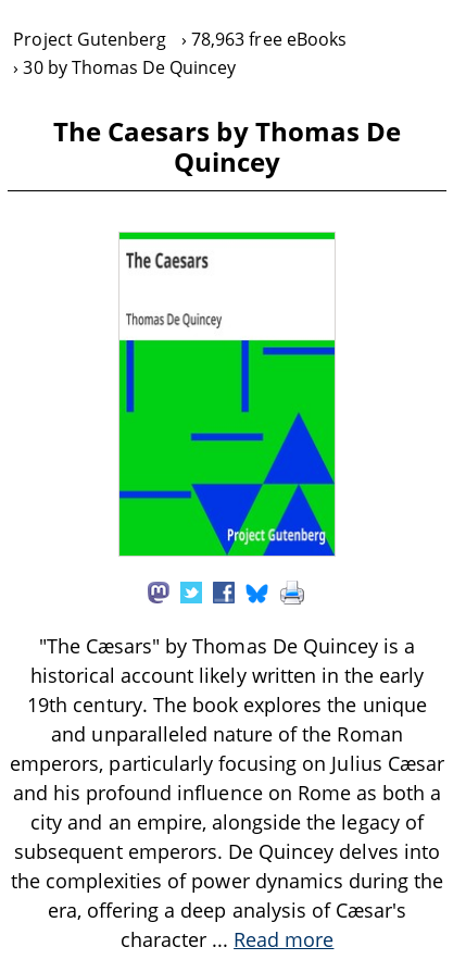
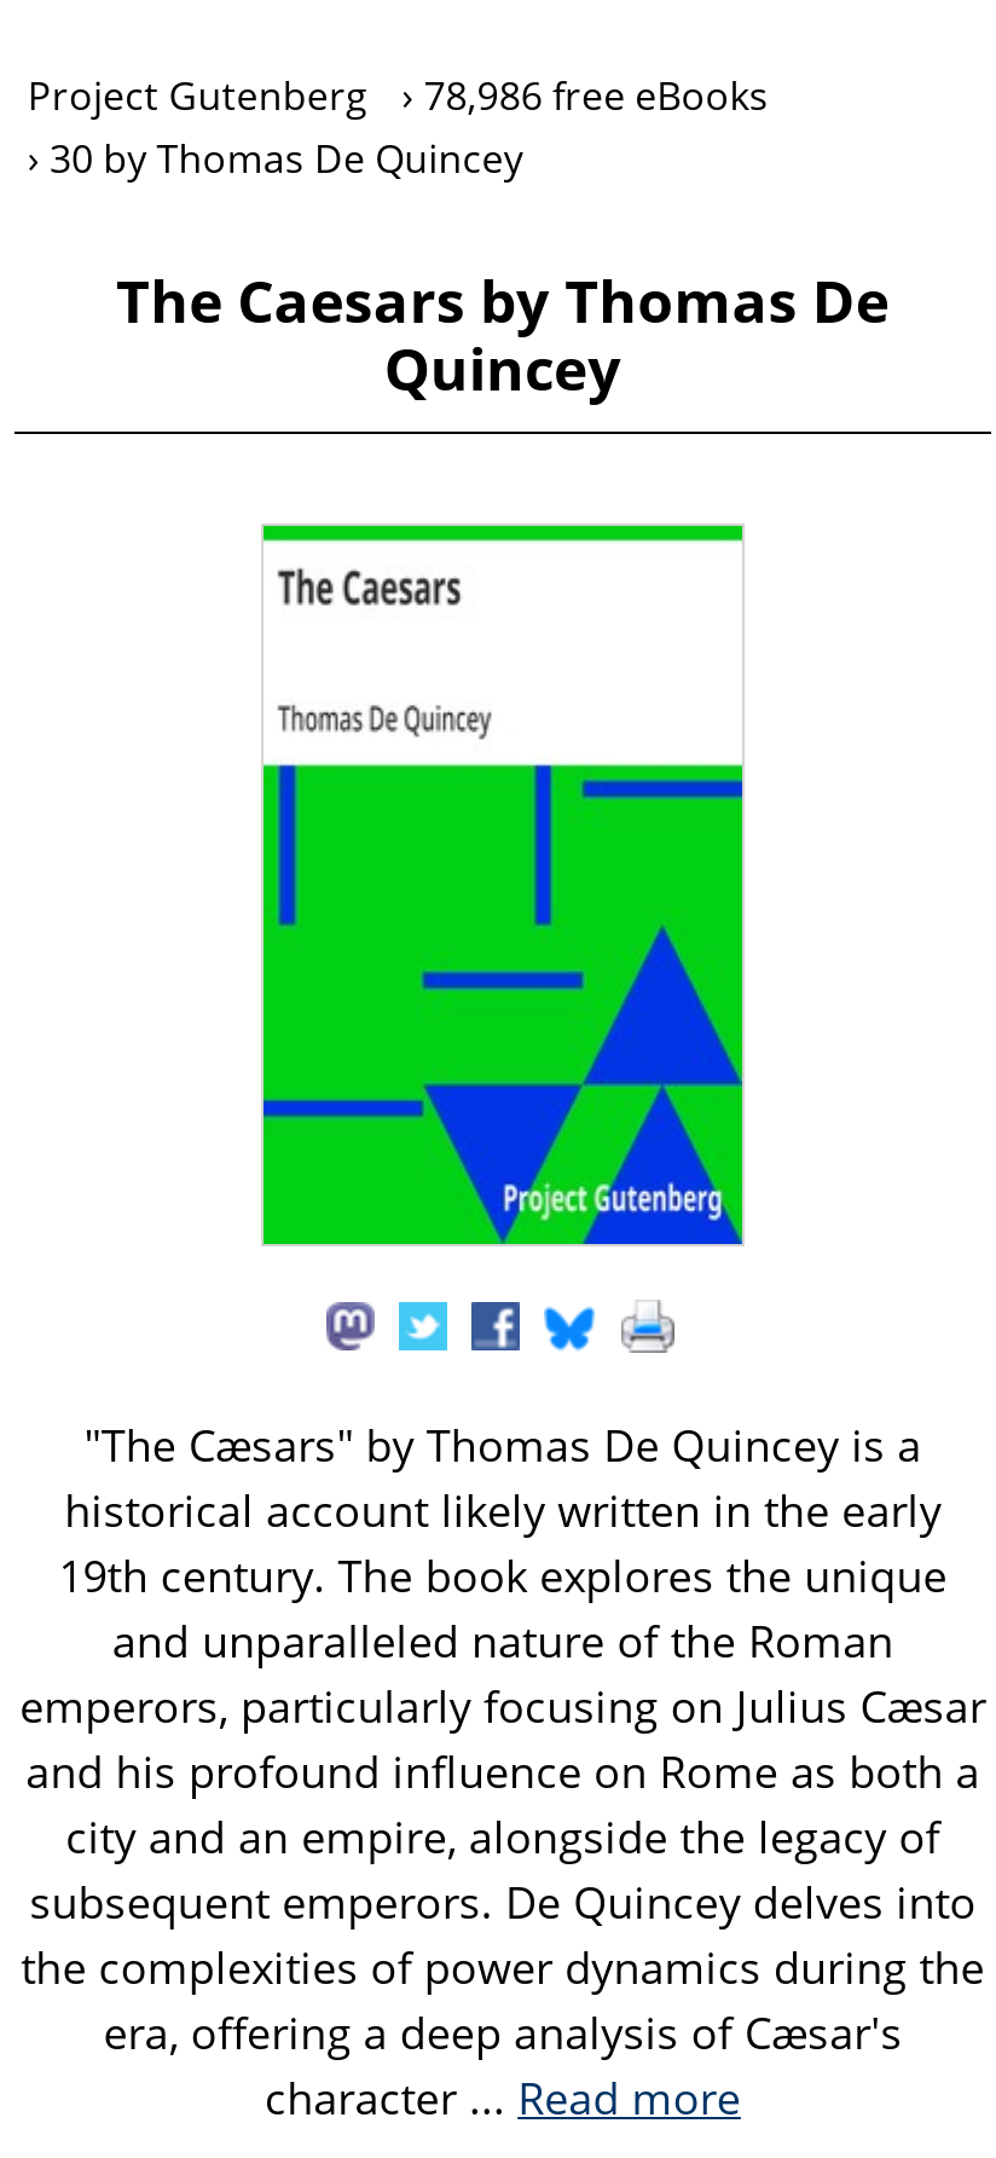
- Project Gutenberg 78,963 free eBooks
+ Project Gutenberg 78,986 free eBooks
